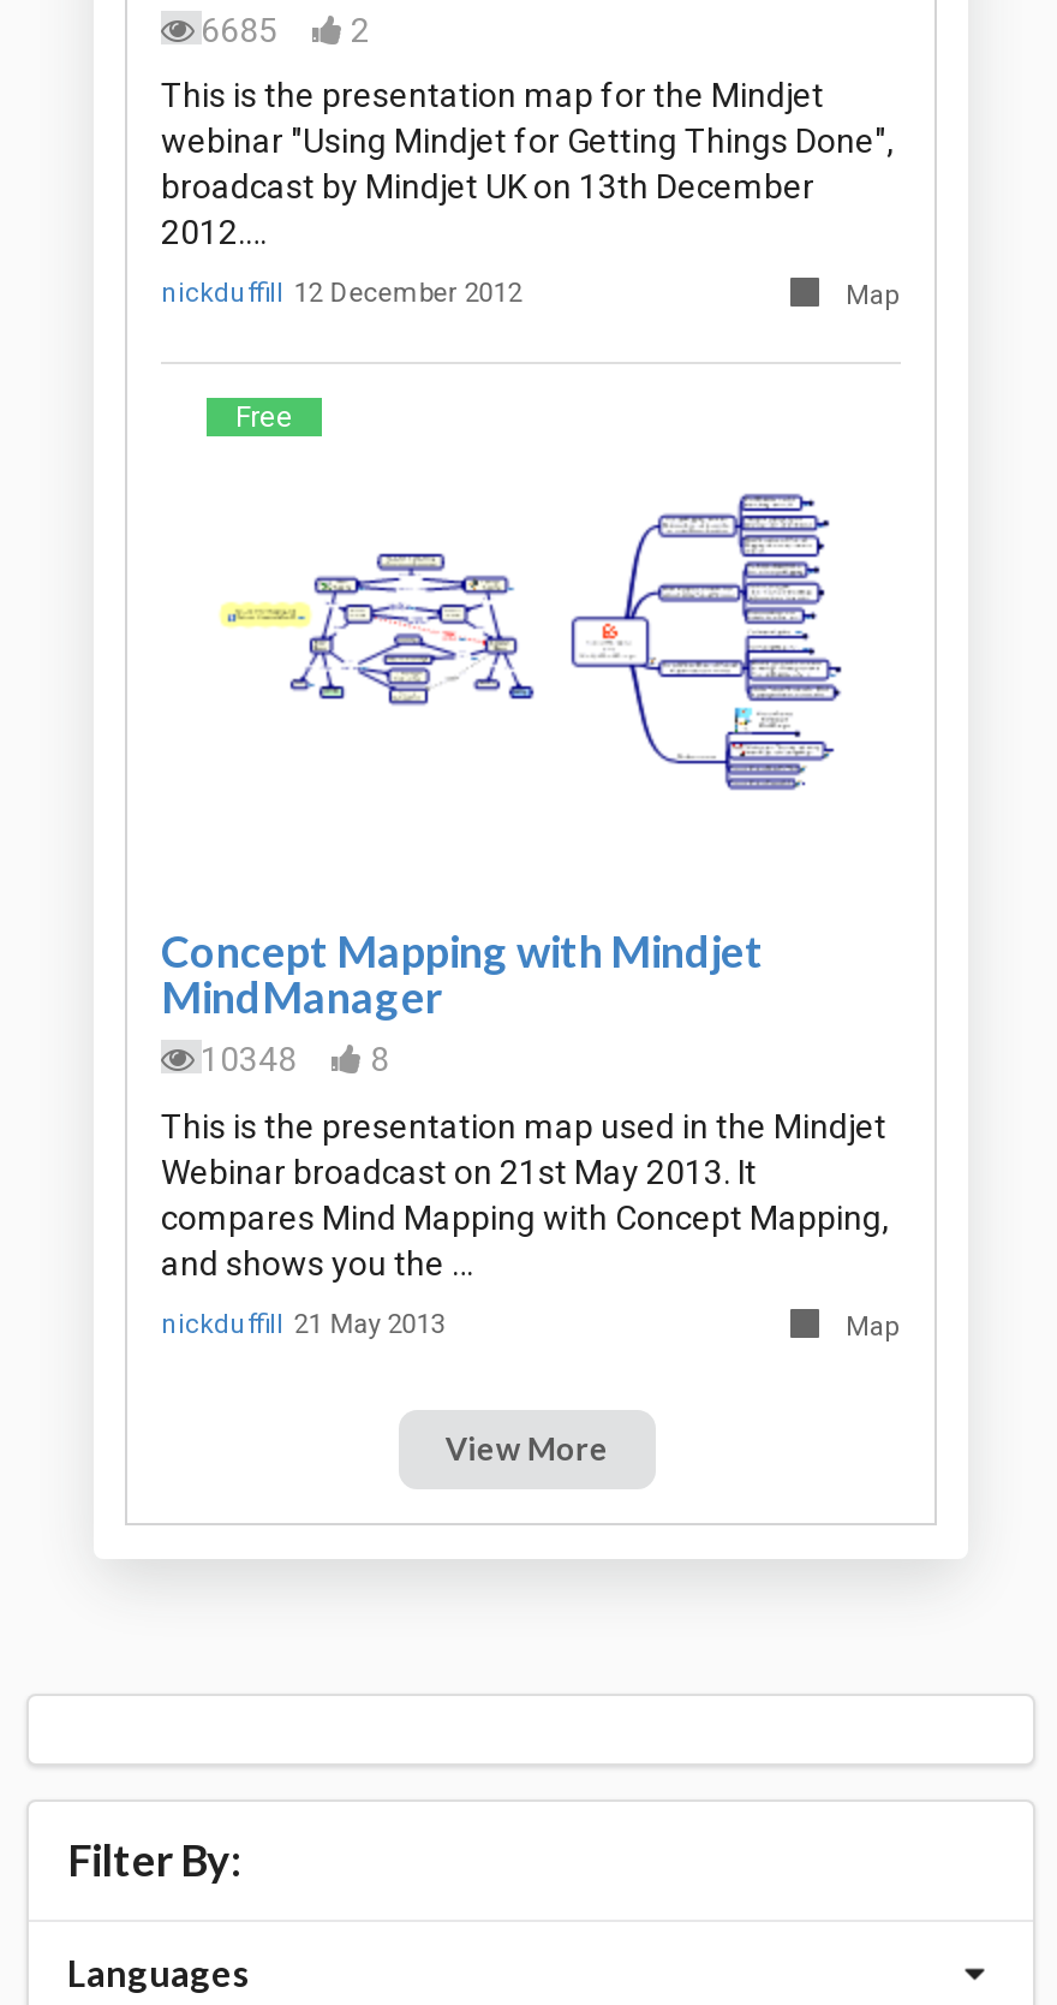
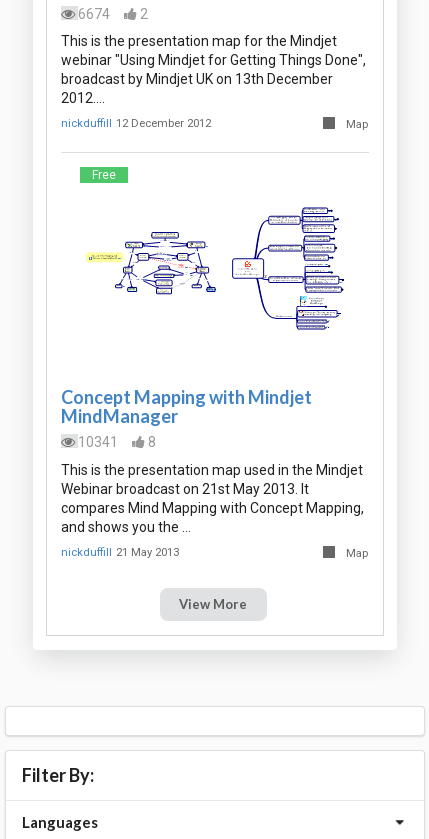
- 6685 2
+ 6674 2

- 10348 8
+ 10341 8
